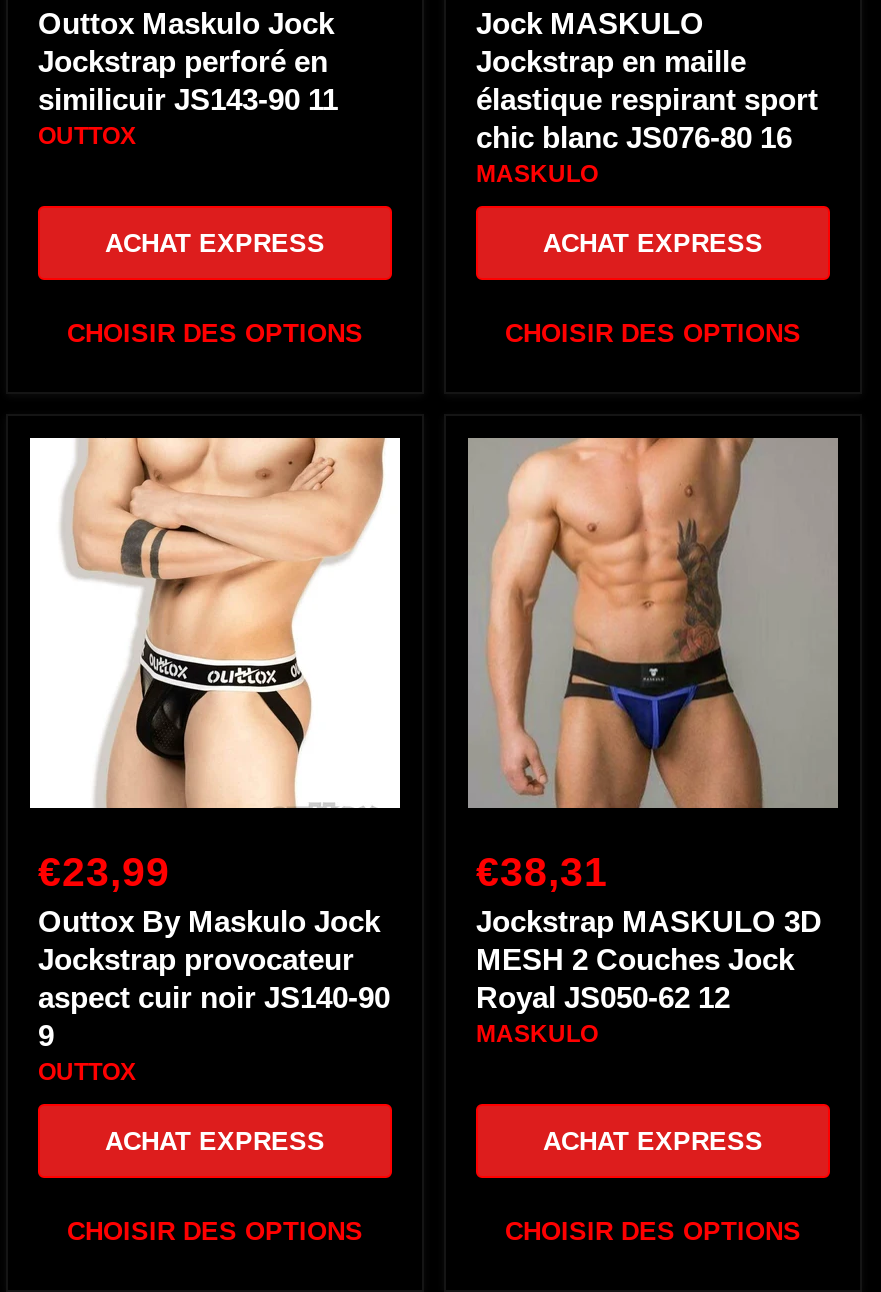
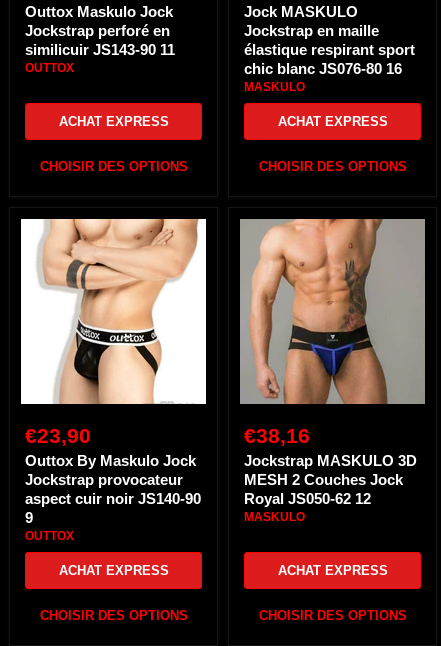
- €23,99
+ €23,90

- €38,31
+ €38,16
